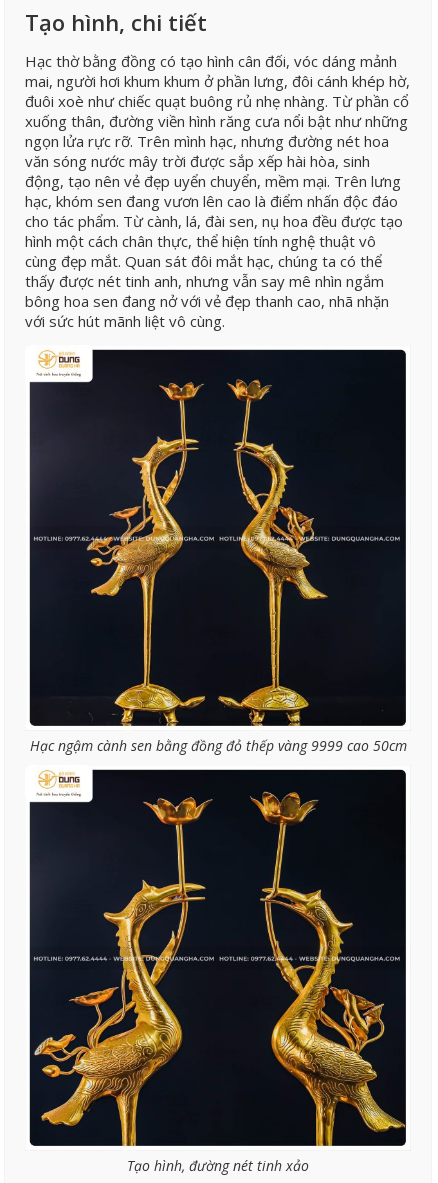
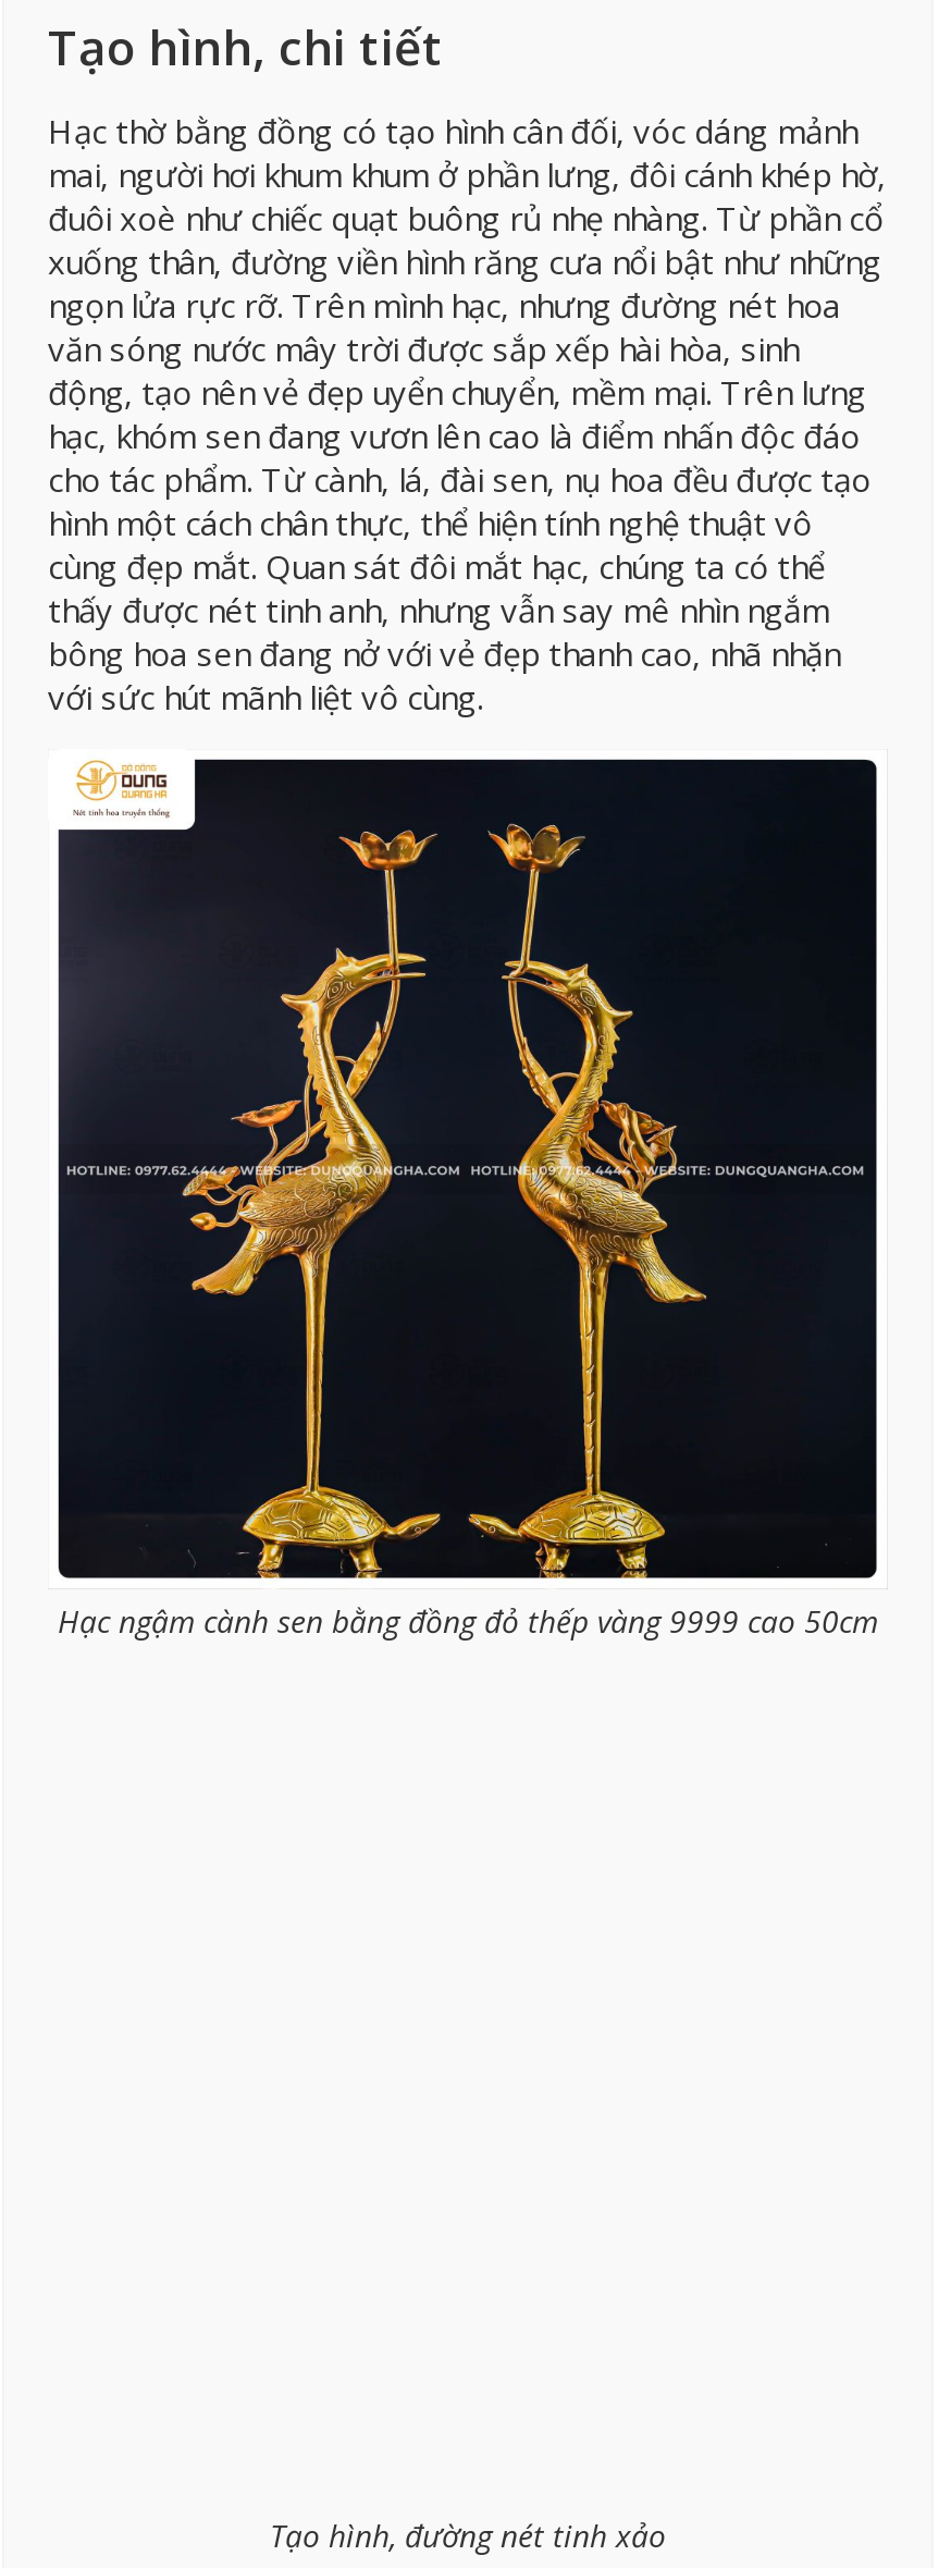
- [image]
